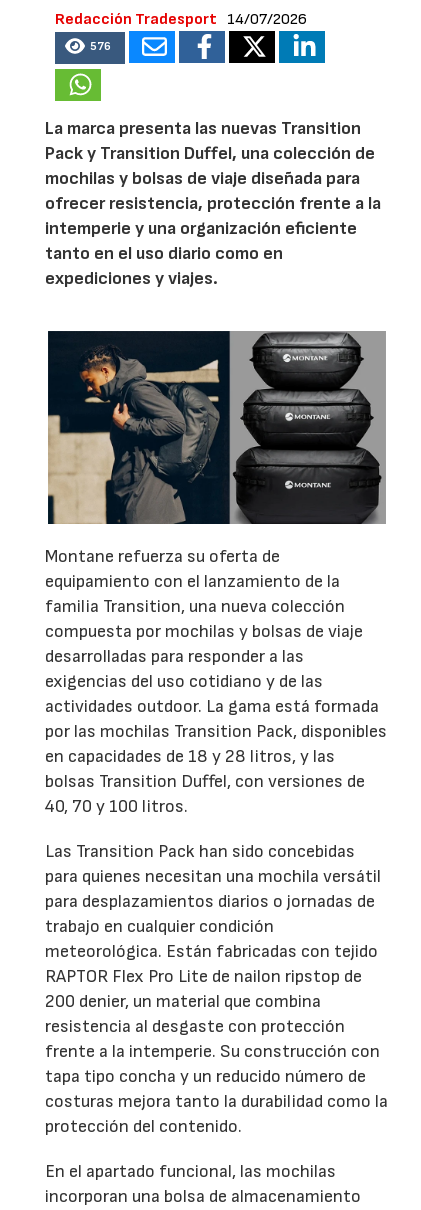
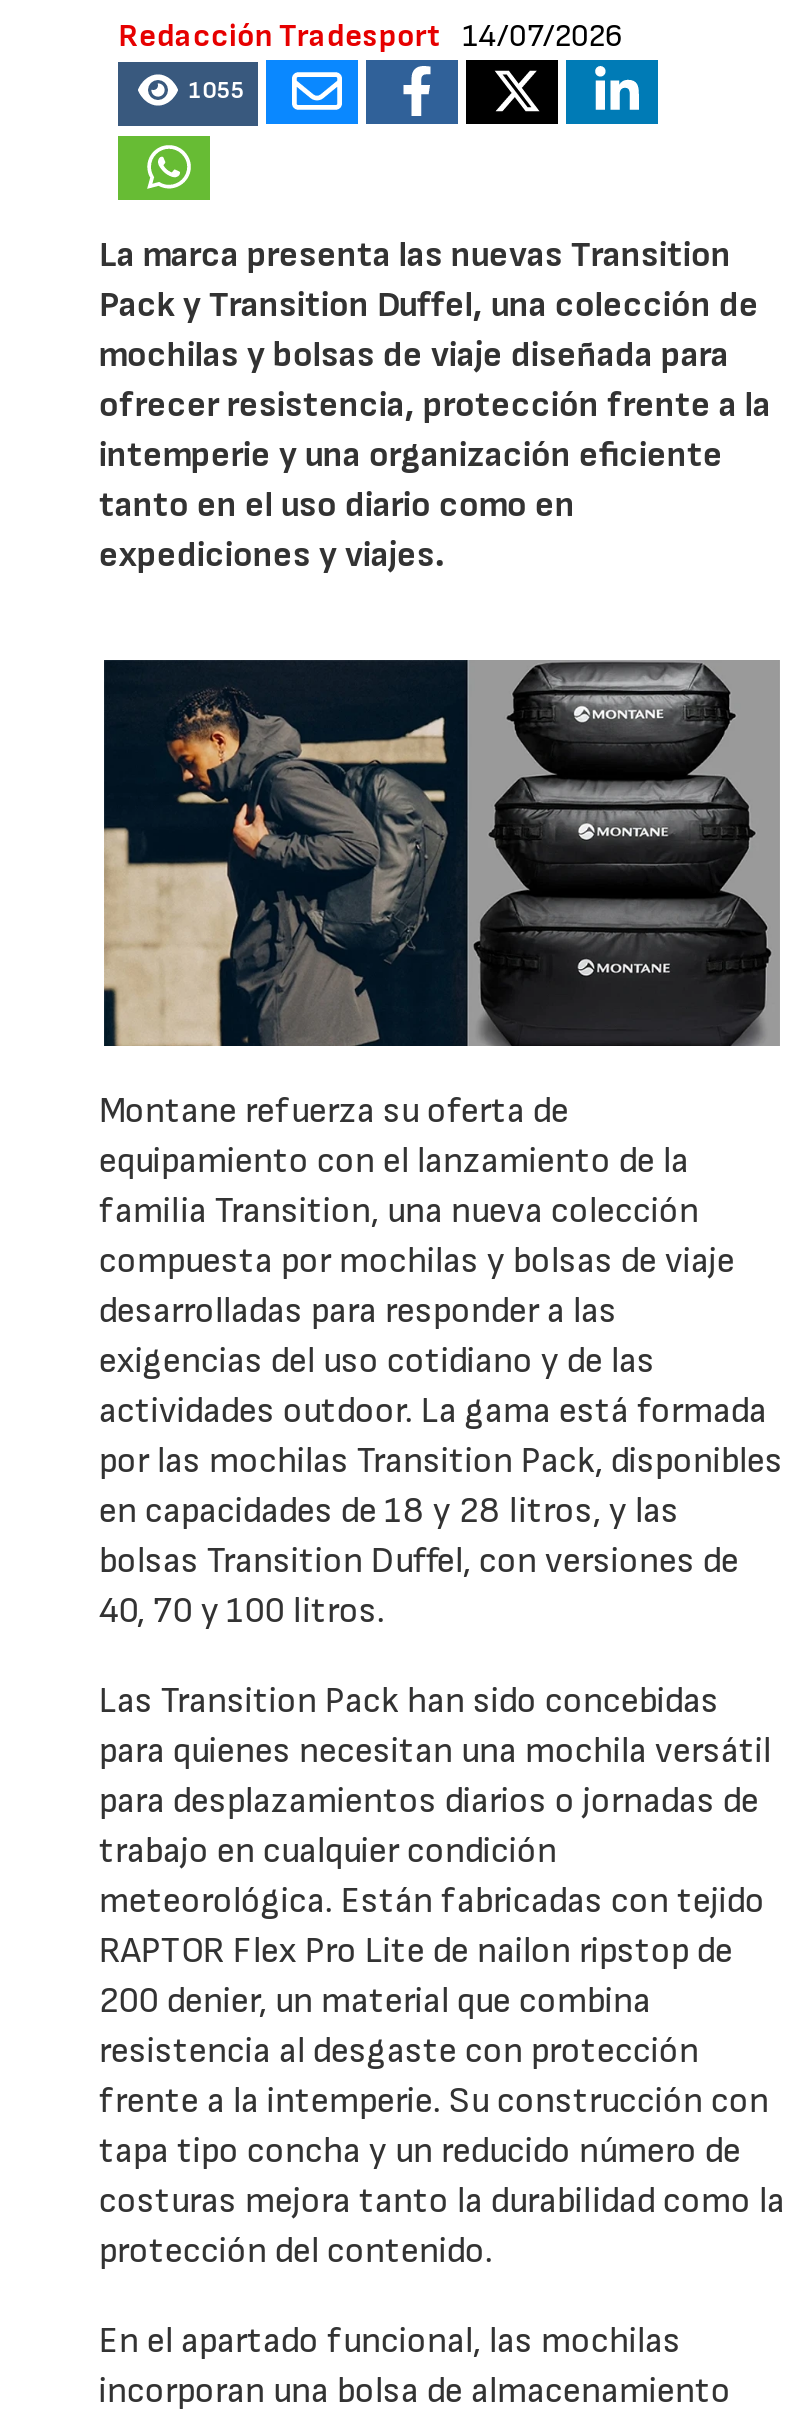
- 576
+ 1055
